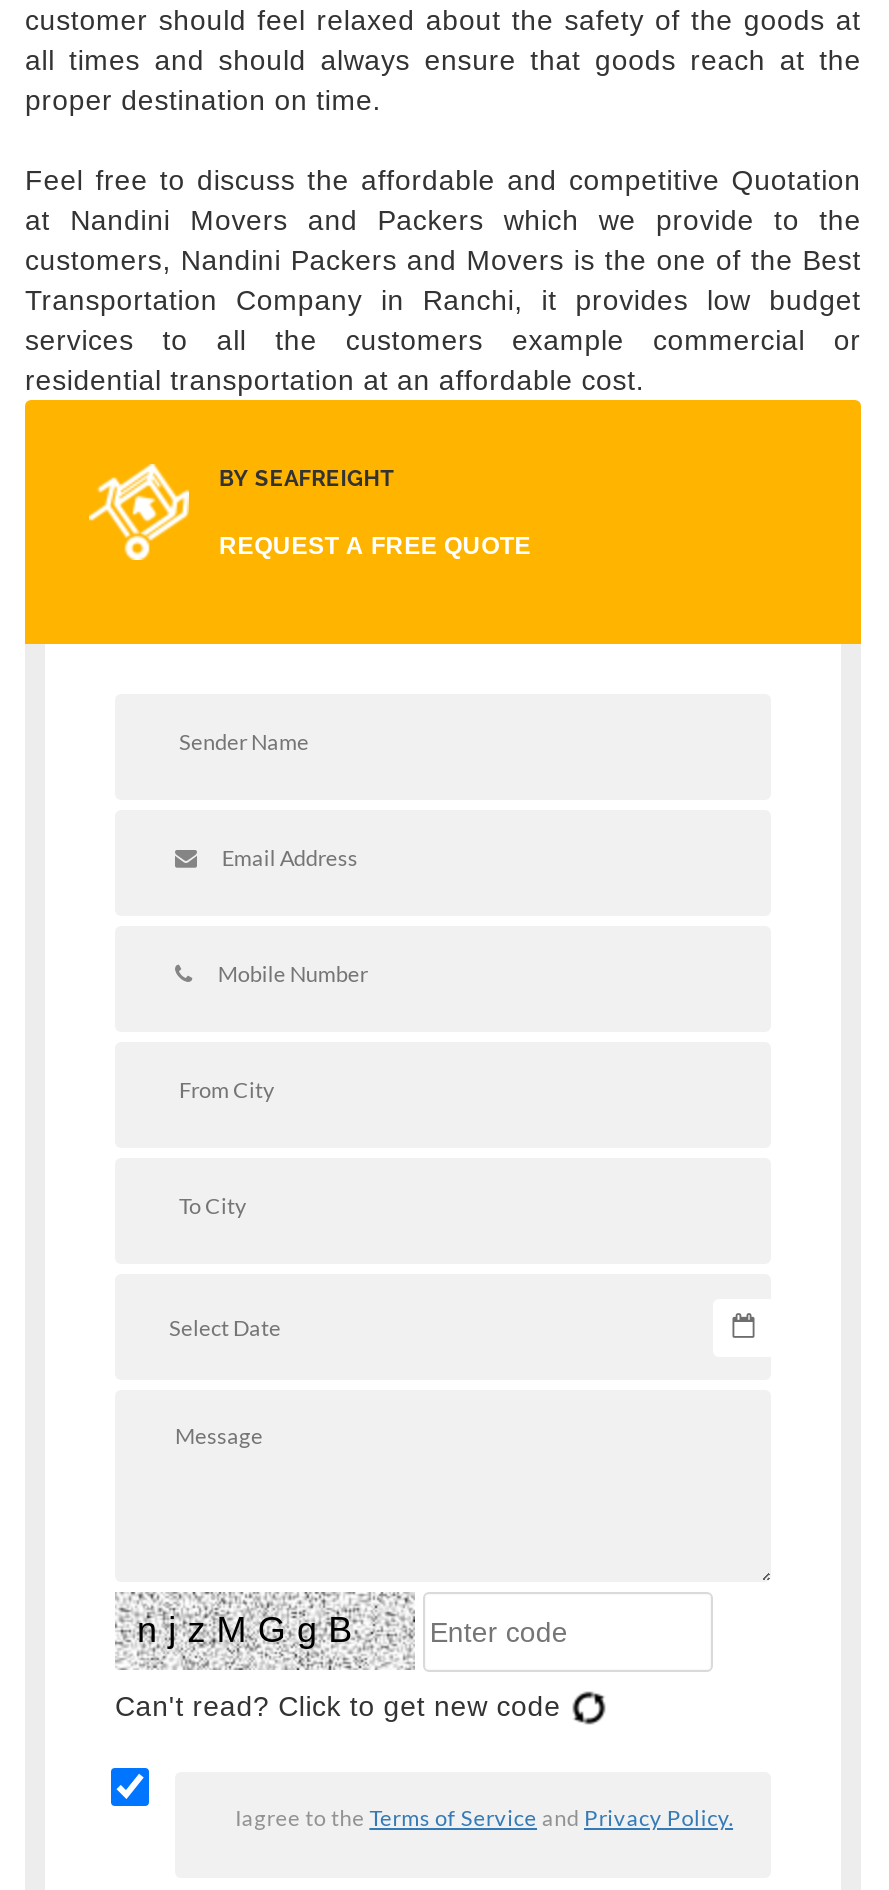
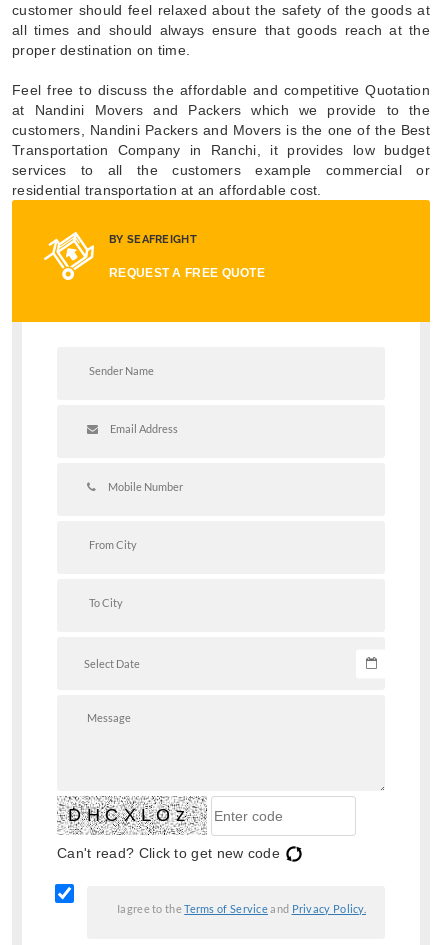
- n j z M G g B
+ D H C X L O z
